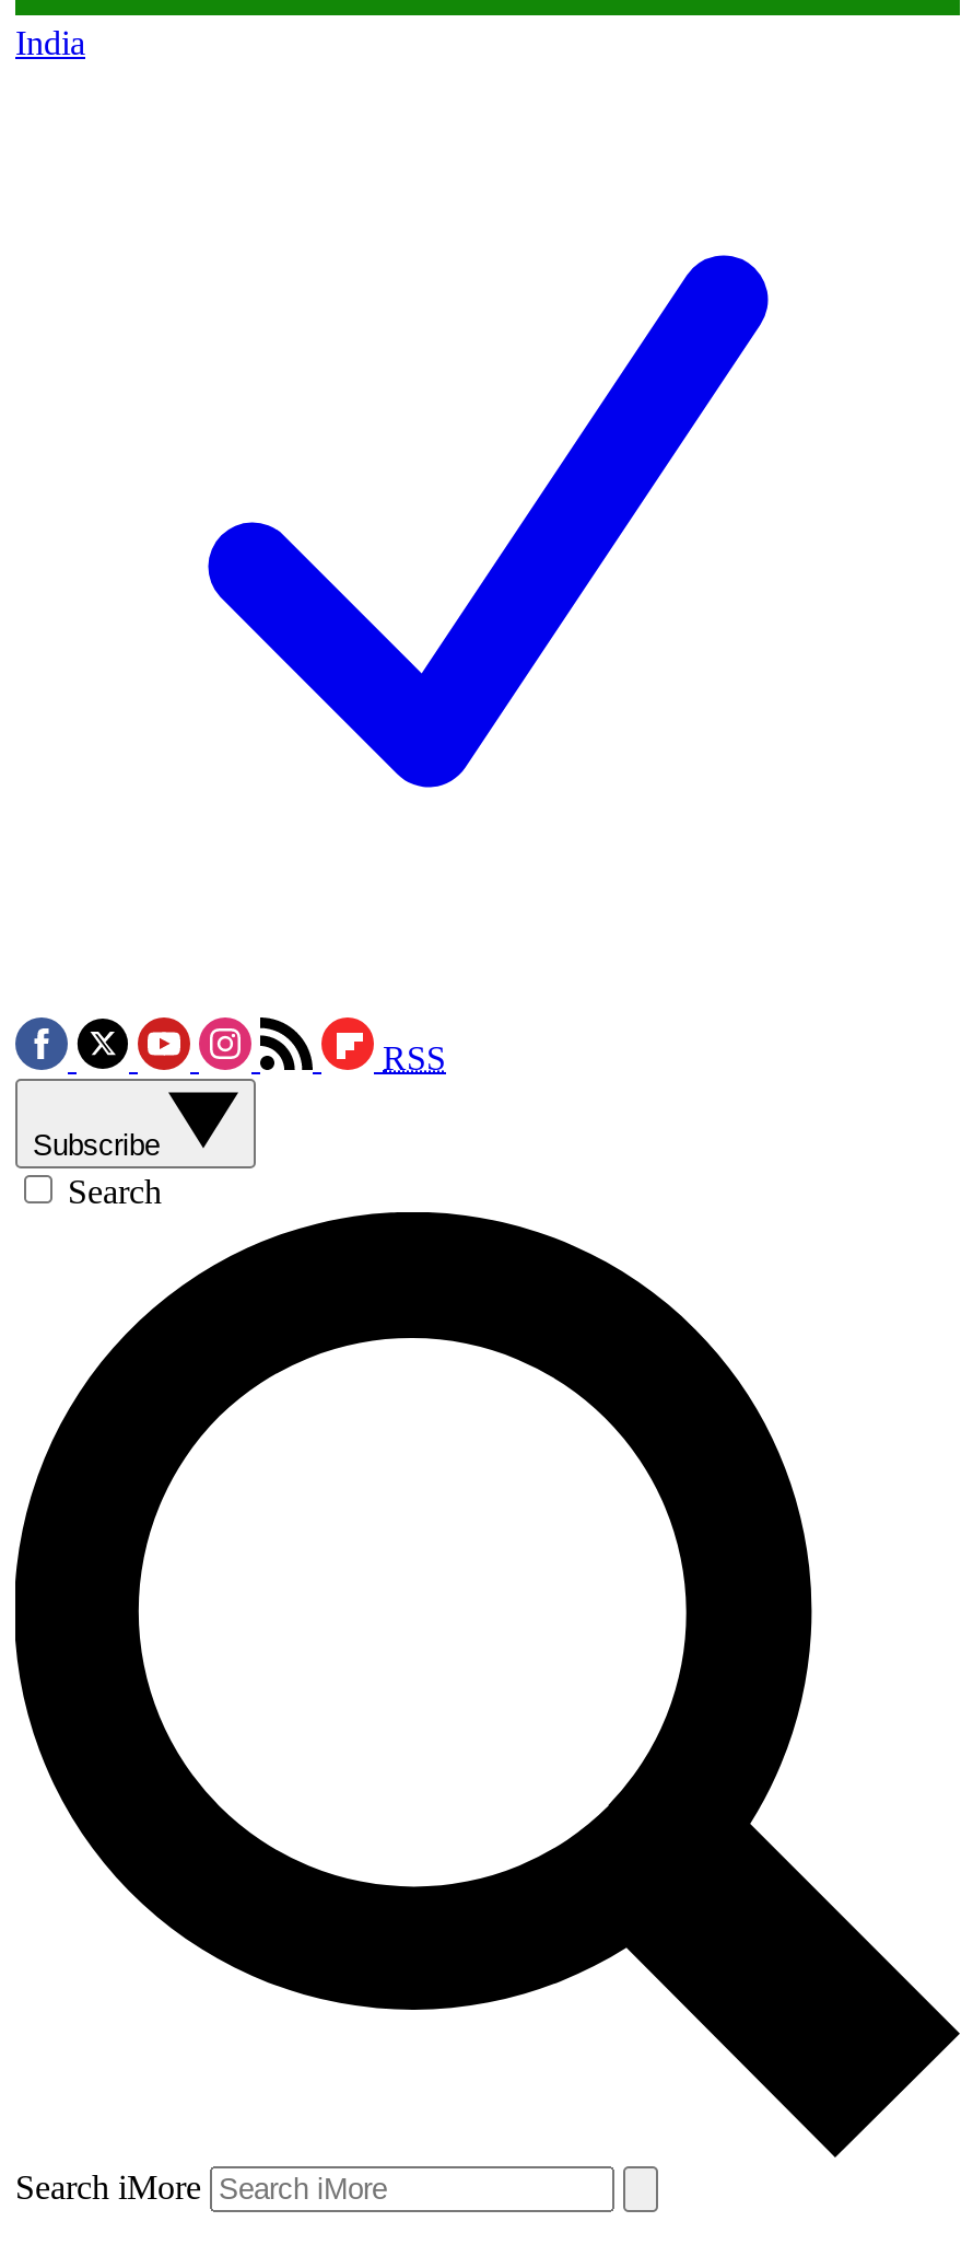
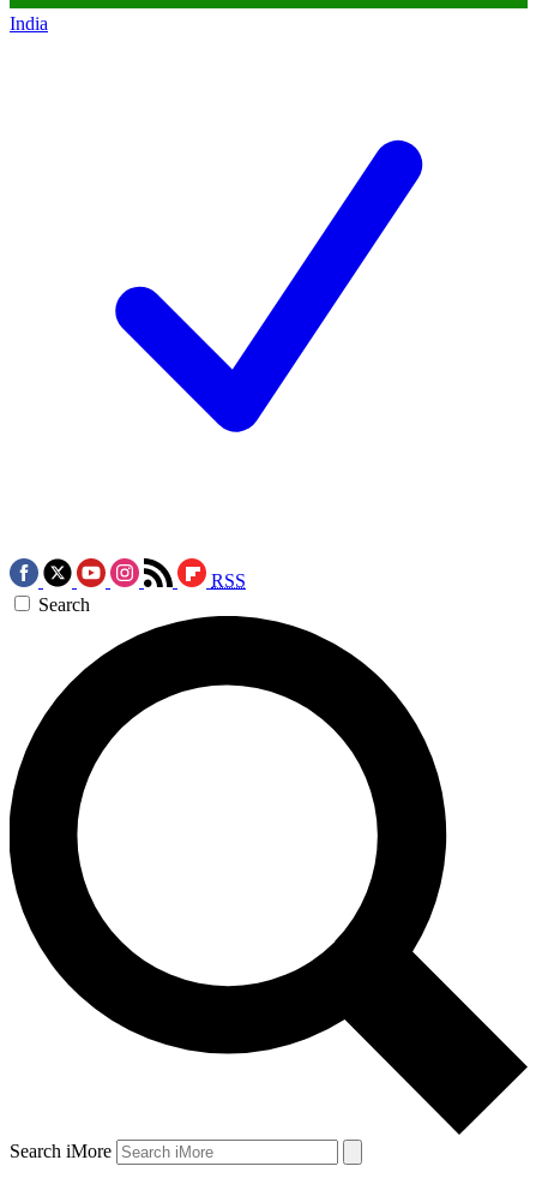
- Subscribe
